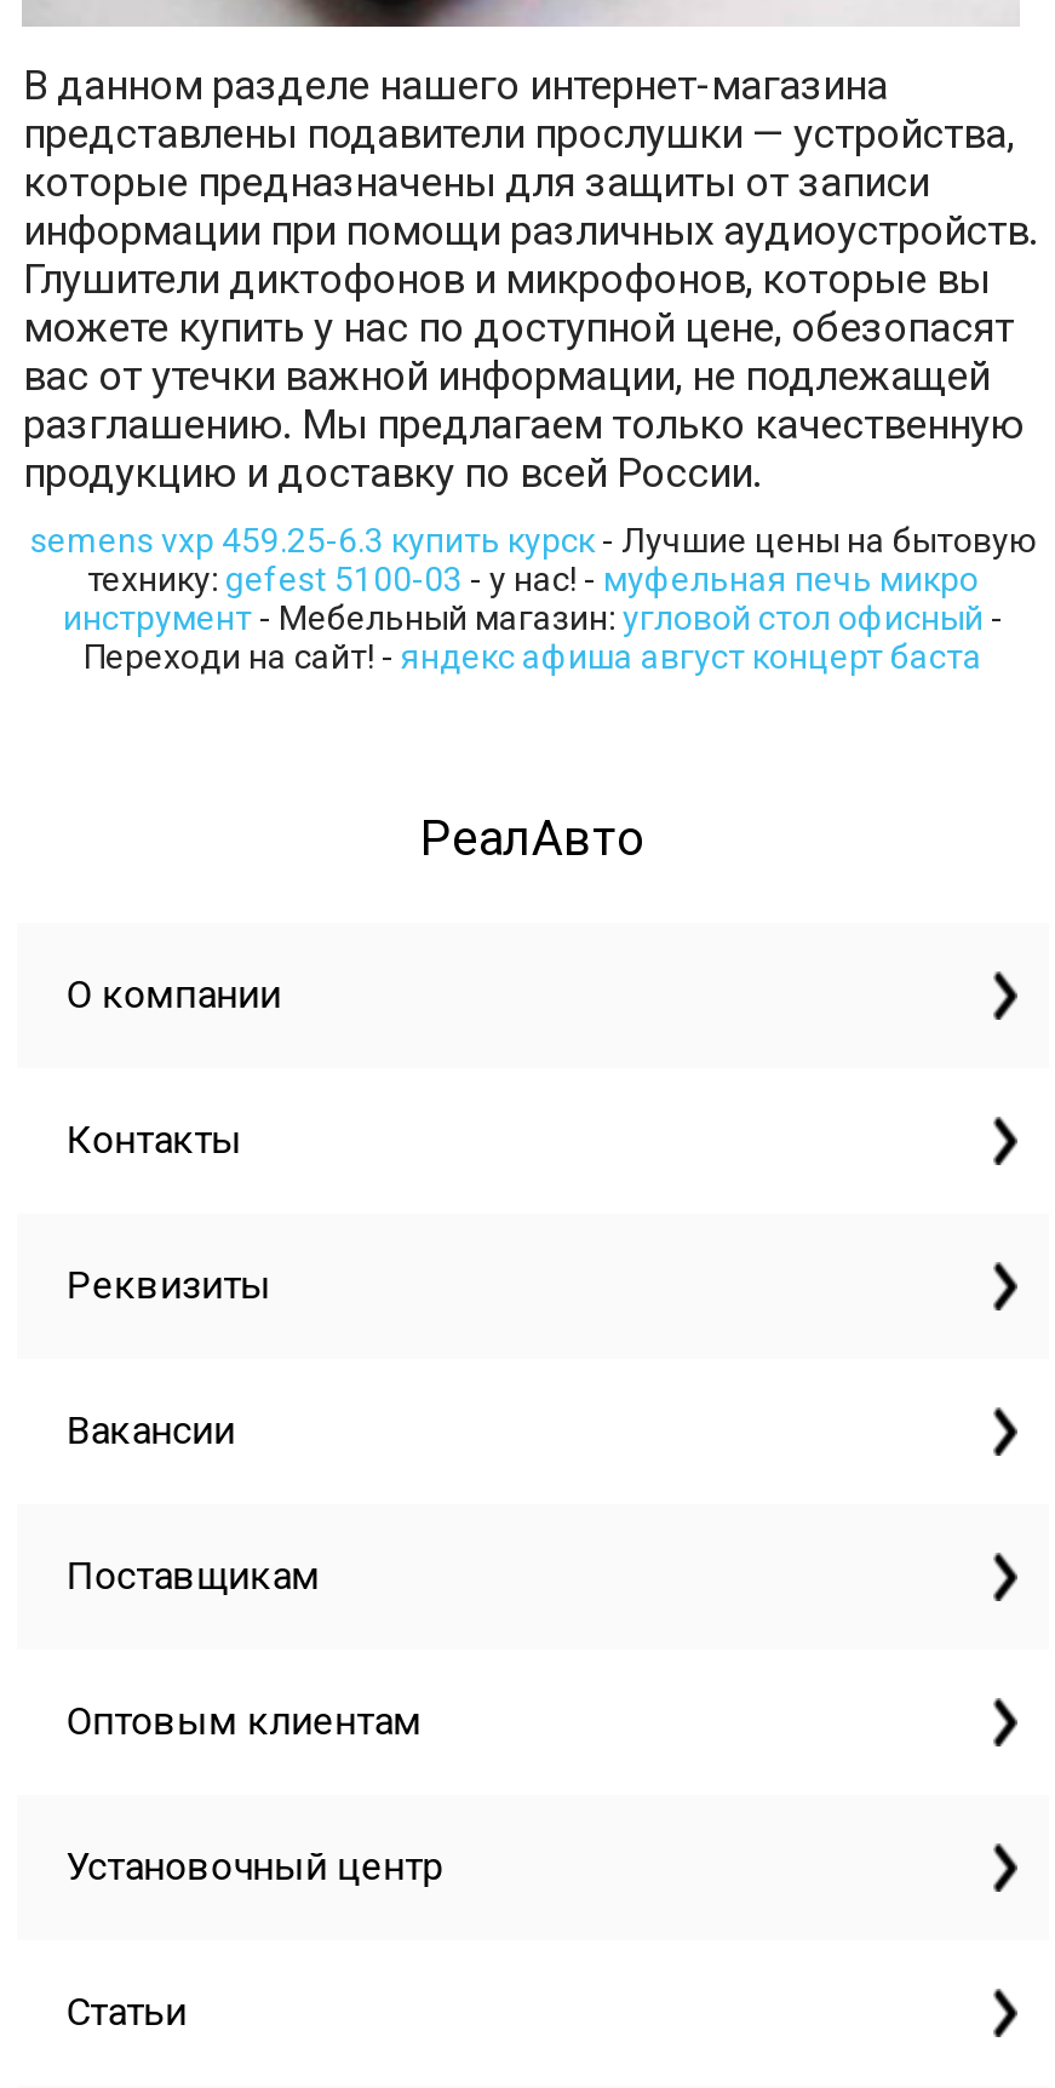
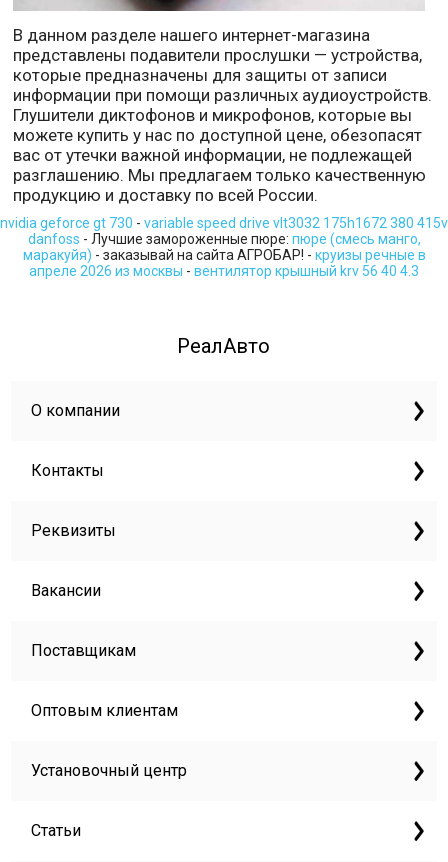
- semens vxp 459.25-6.3 купить курск - Лучшие цены на бытовую
- технику: gefest 5100-03 - у нас! - муфельная печь микро
- инструмент - Мебельный магазин: угловой стол офисный -
- Переходи на сайт! - яндекс афиша август концерт баста
+ nvidia geforce gt 730 - variable speed drive vlt3032 175h1672 380 415v
+ danfoss - Лучшие замороженные пюре: пюре (смесь манго,
+ маракуйя) - заказывай на сайта АГРОБАР! - круизы речные в
+ апреле 2026 из москвы - вентилятор крышный krv 56 40 4.3
